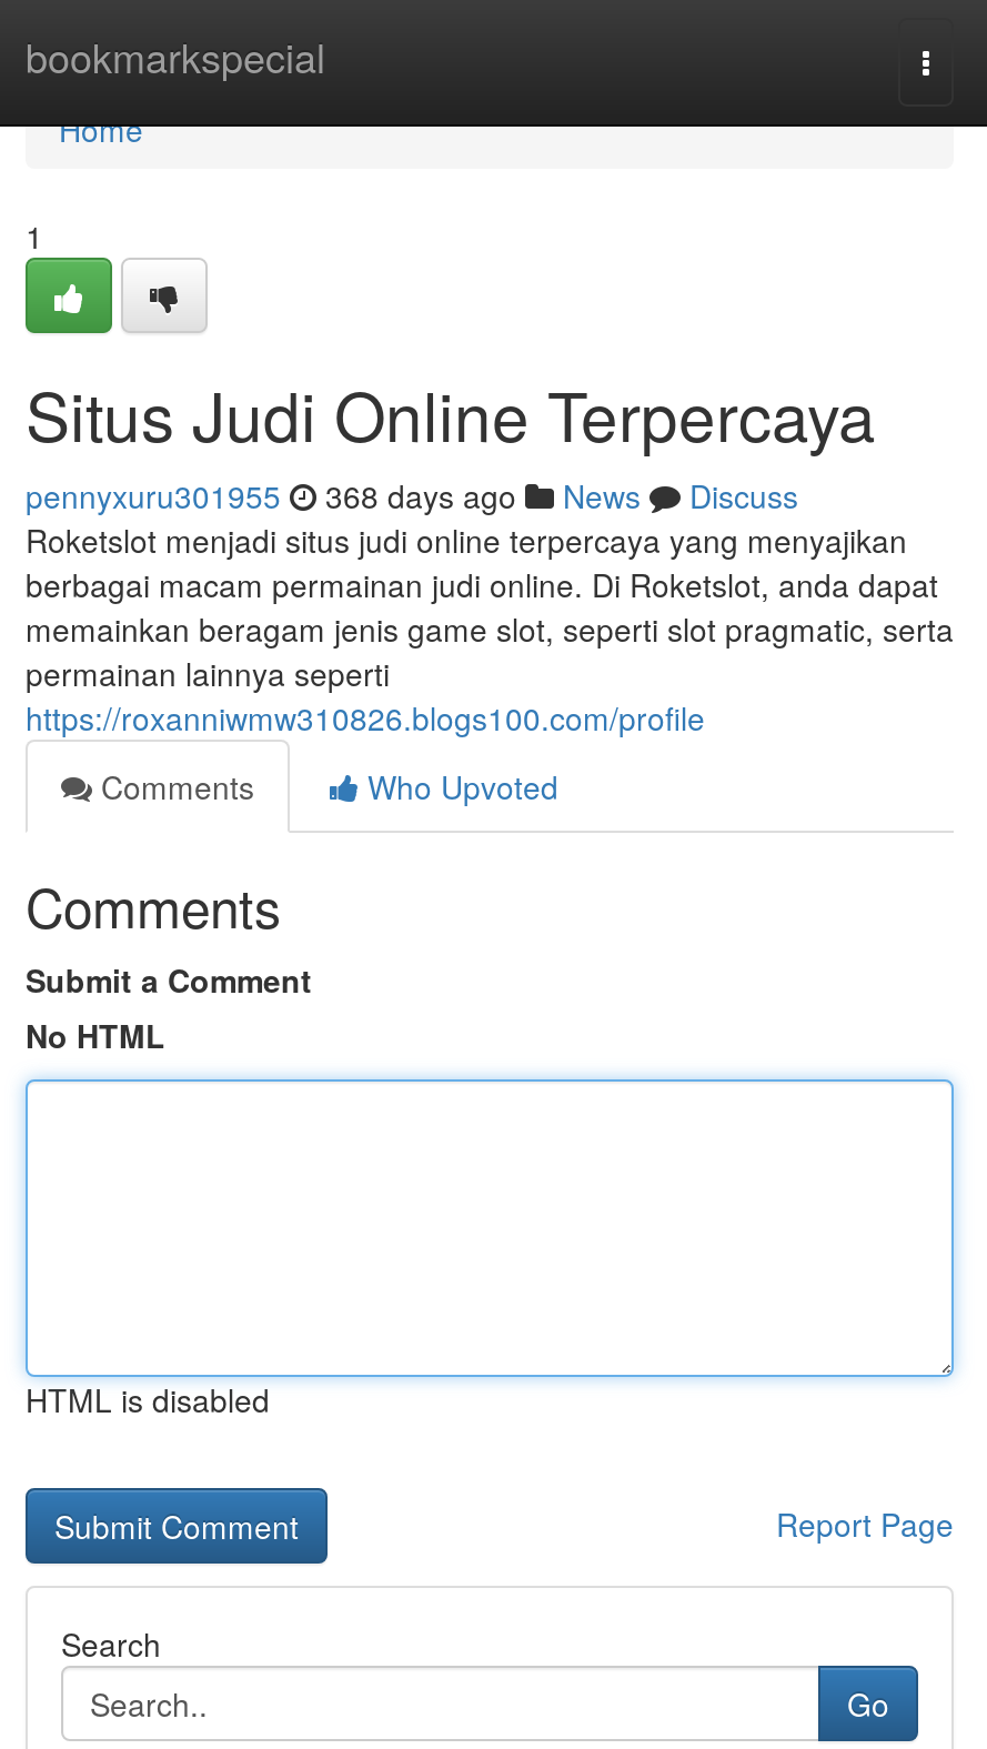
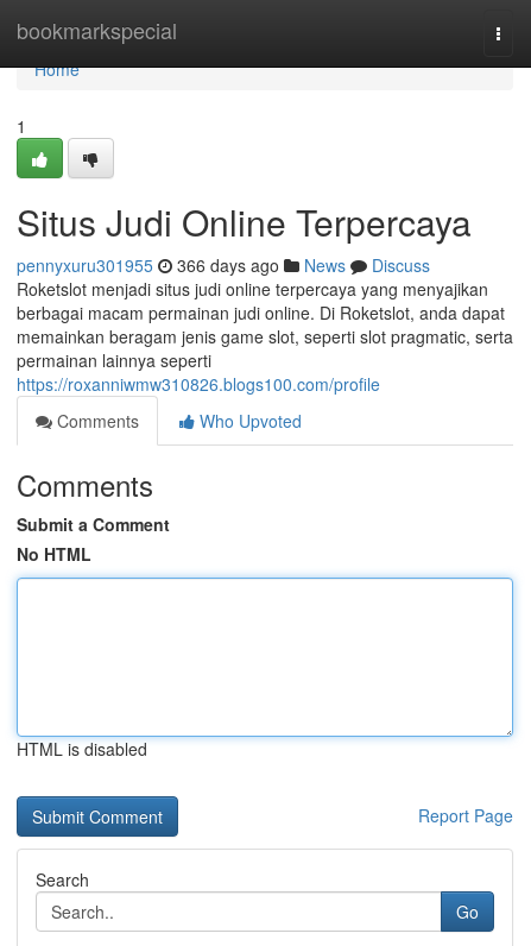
- pennyxuru301955 368 days ago News Discuss
+ pennyxuru301955 366 days ago News Discuss
